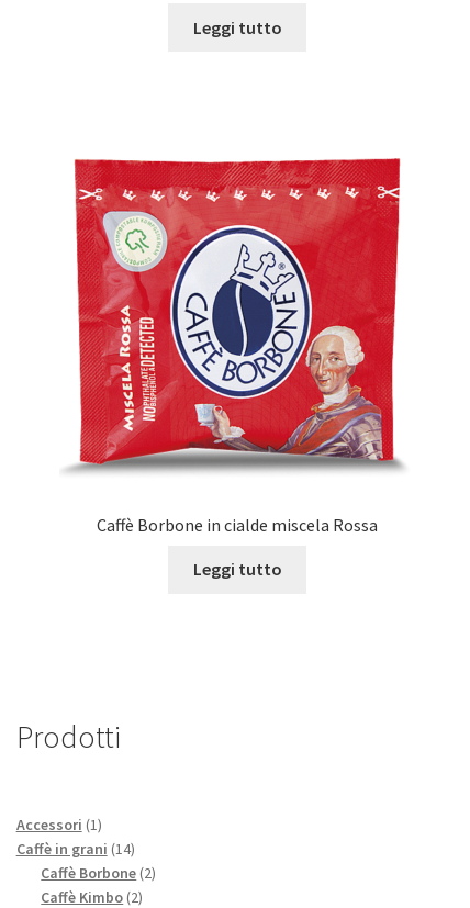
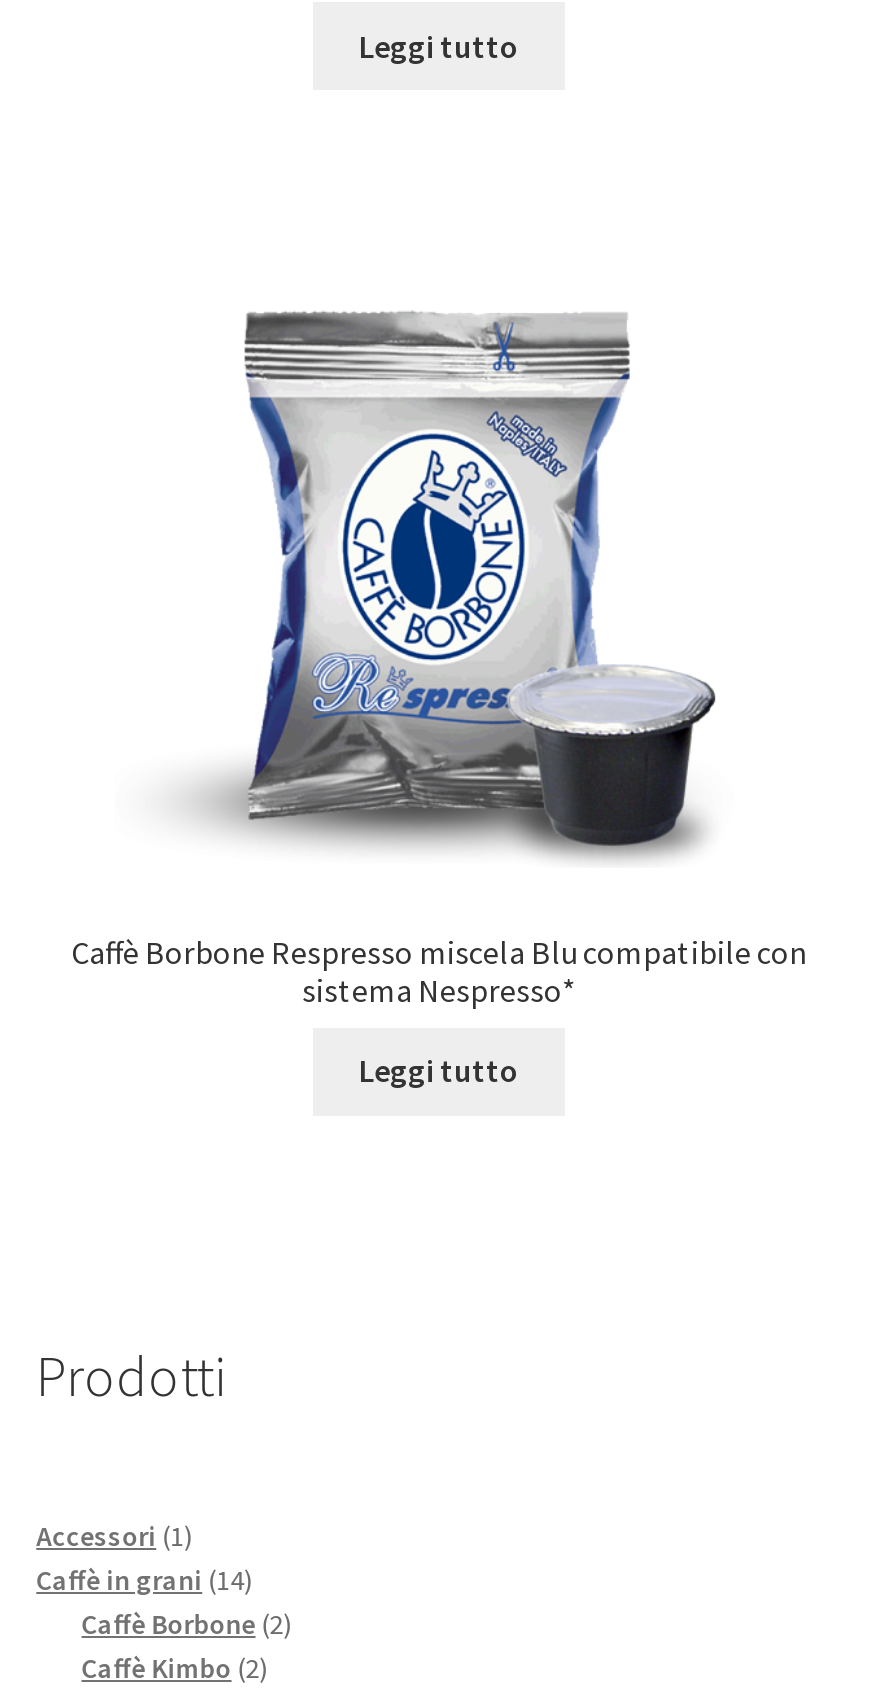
- [image]
- Caffè Borbone in cialde miscela Rossa
+ [image]
+ Caffè Borbone Respresso miscela Blu compatibile con
+ sistema Nespresso*
